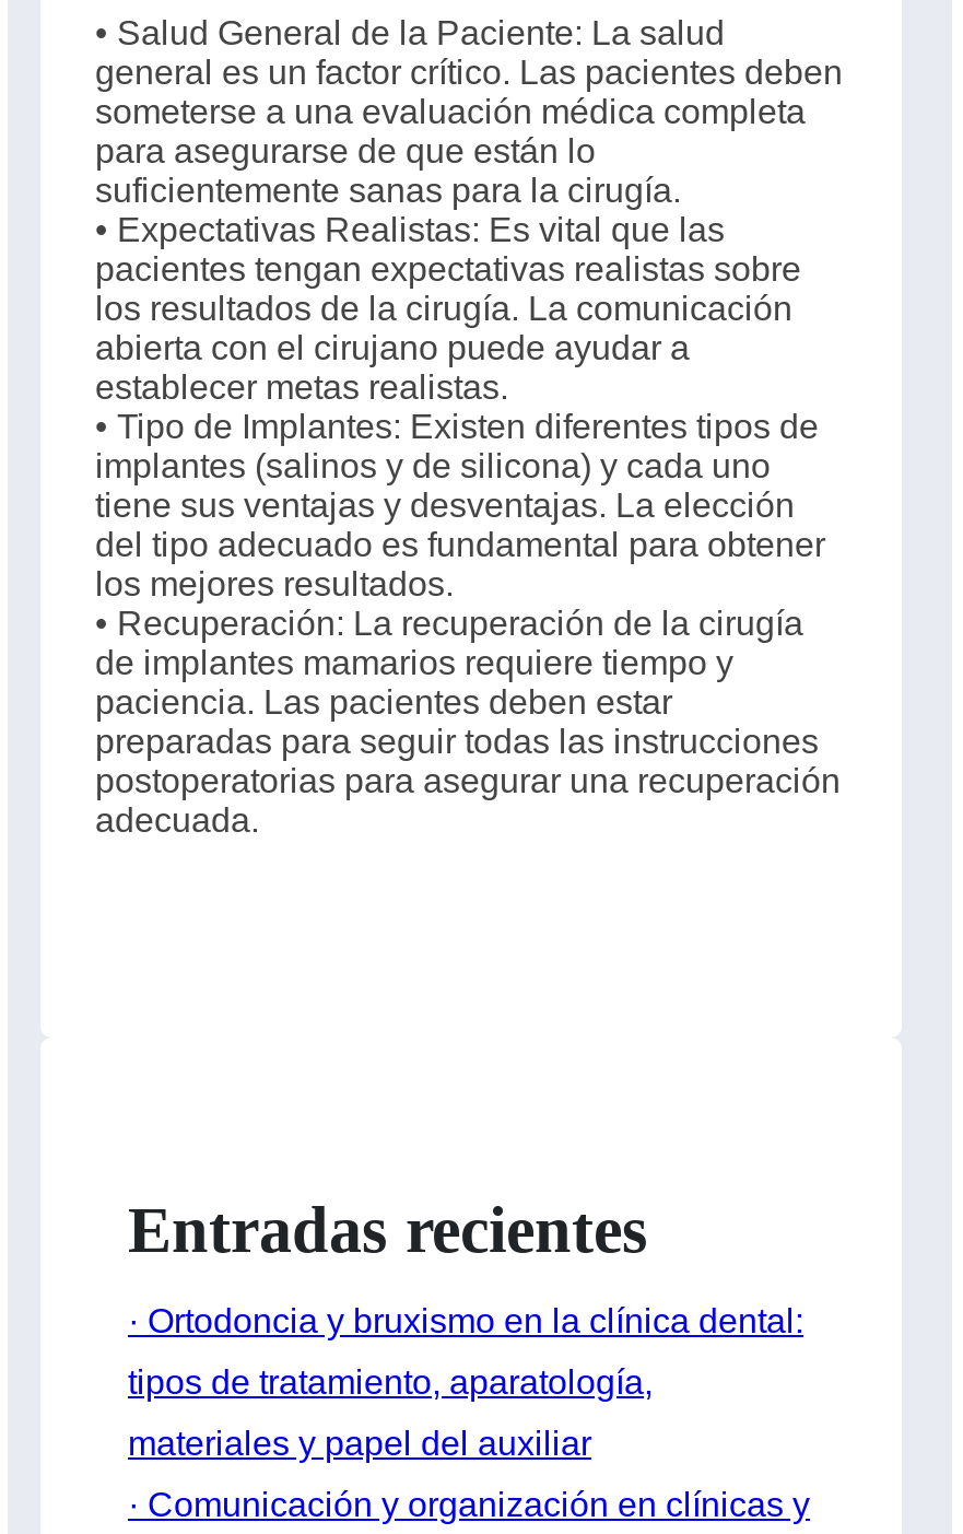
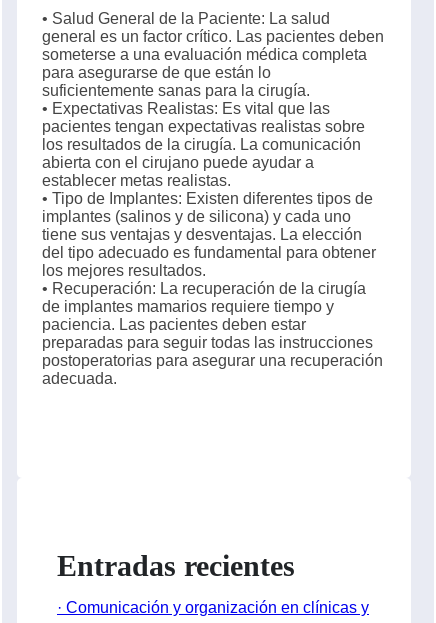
- · Ortodoncia y bruxismo en la clínica dental:
- tipos de tratamiento, aparatología,
- materiales y papel del auxiliar
